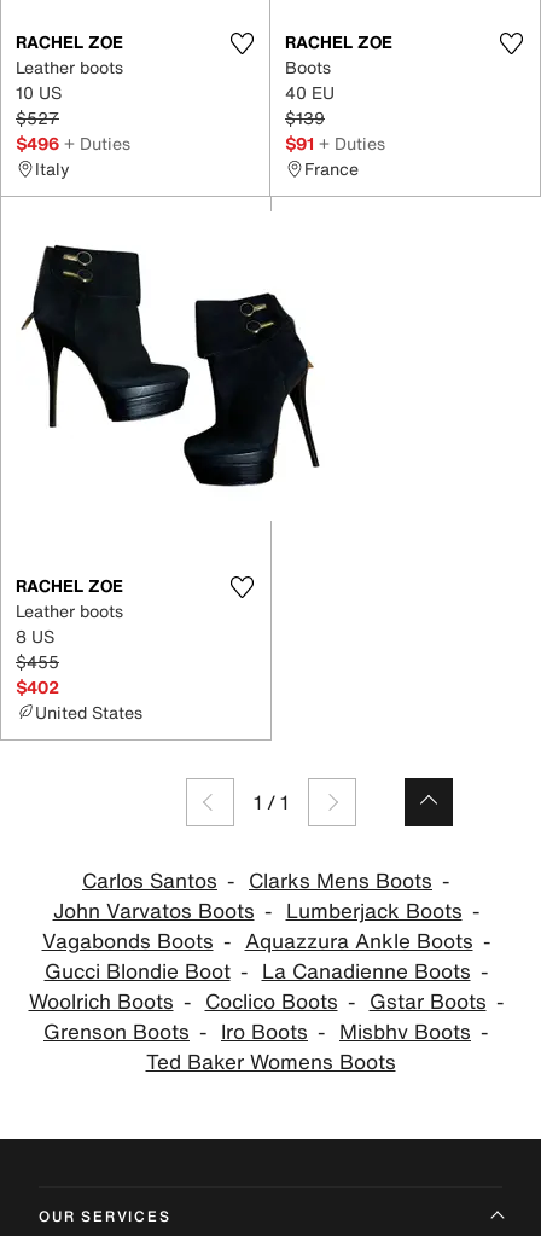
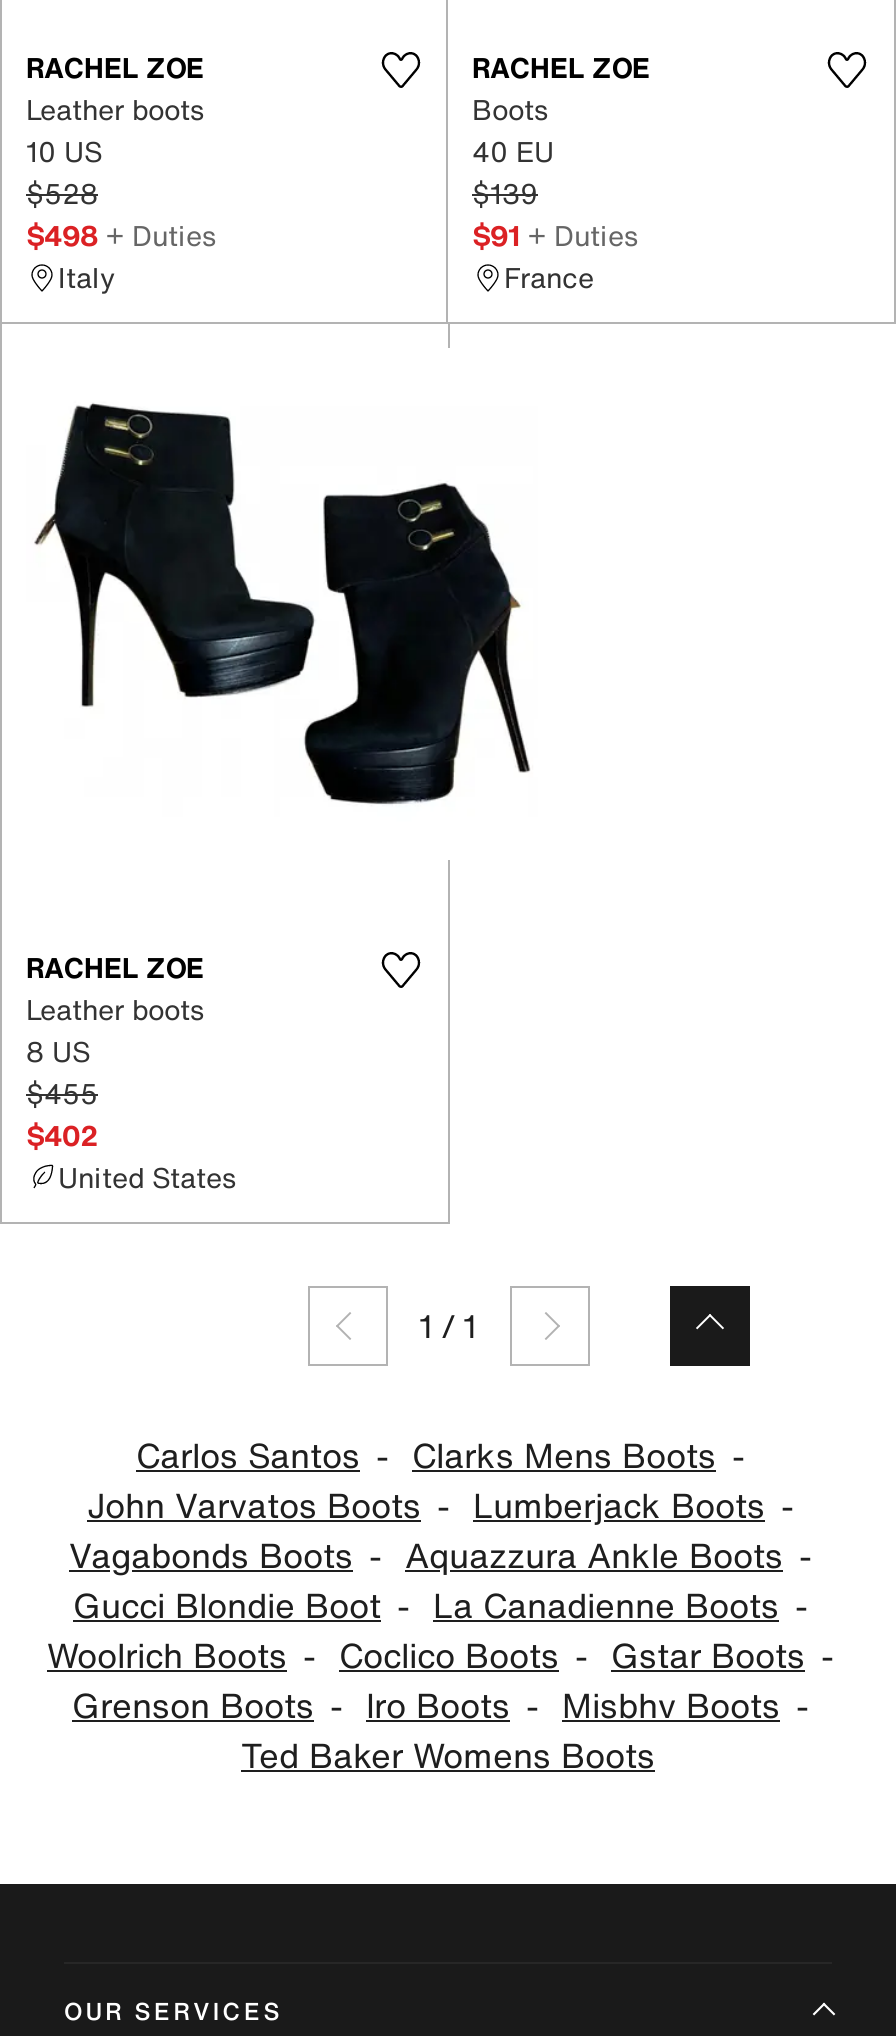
- $527
+ $528

- $496 + Duties
+ $498 + Duties
